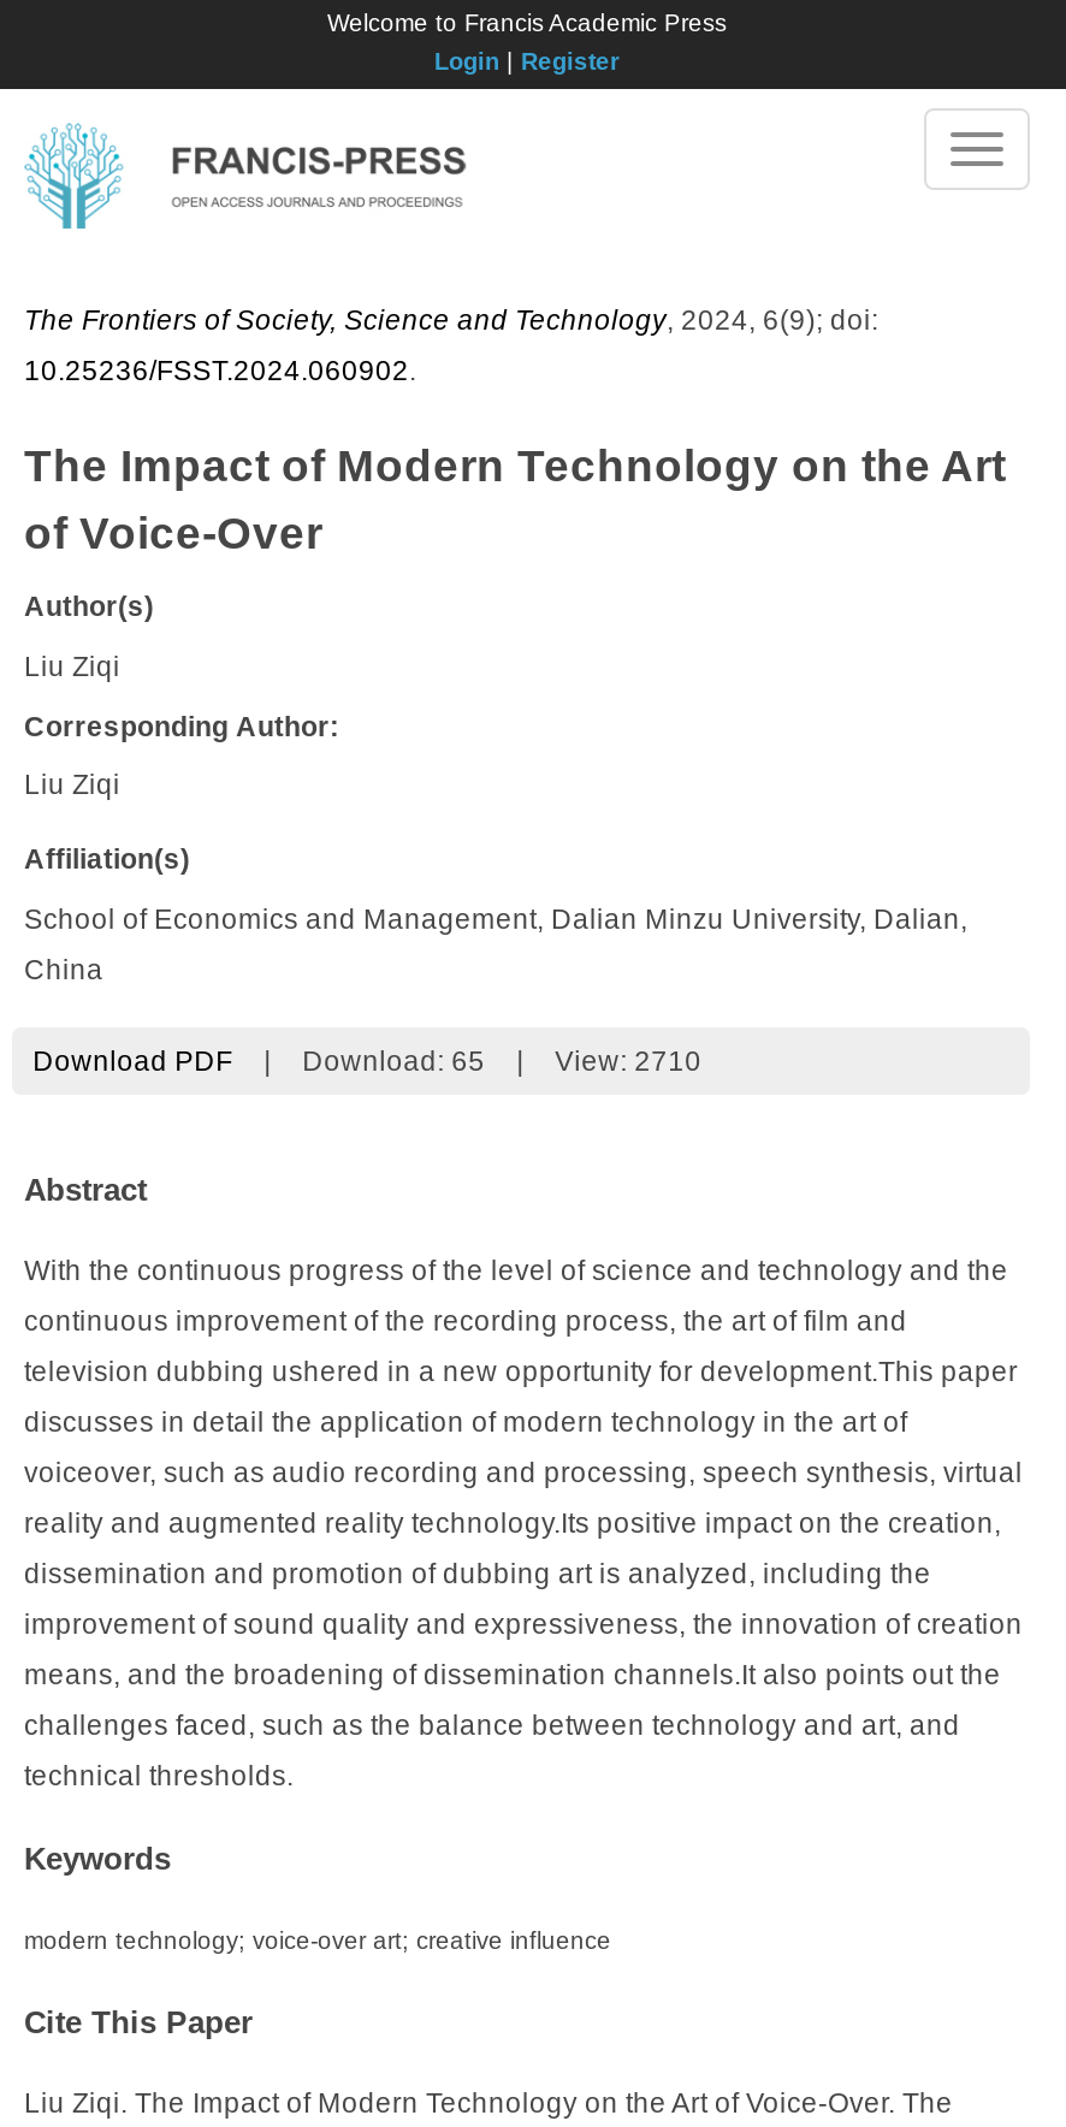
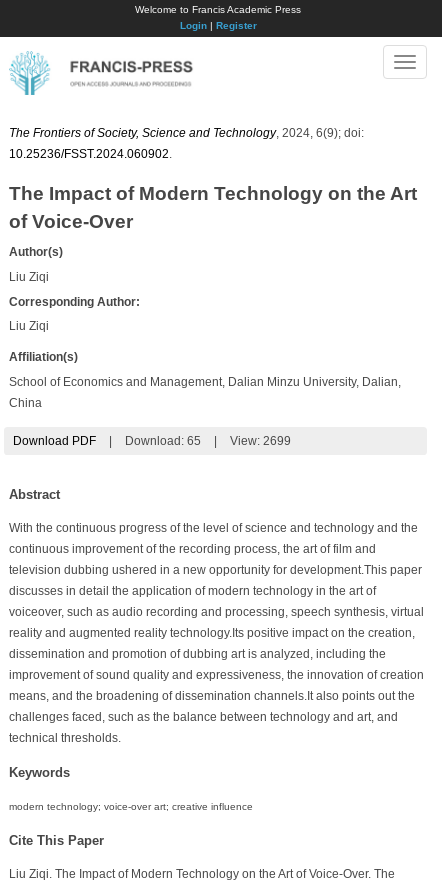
- View: 2710
+ View: 2699
